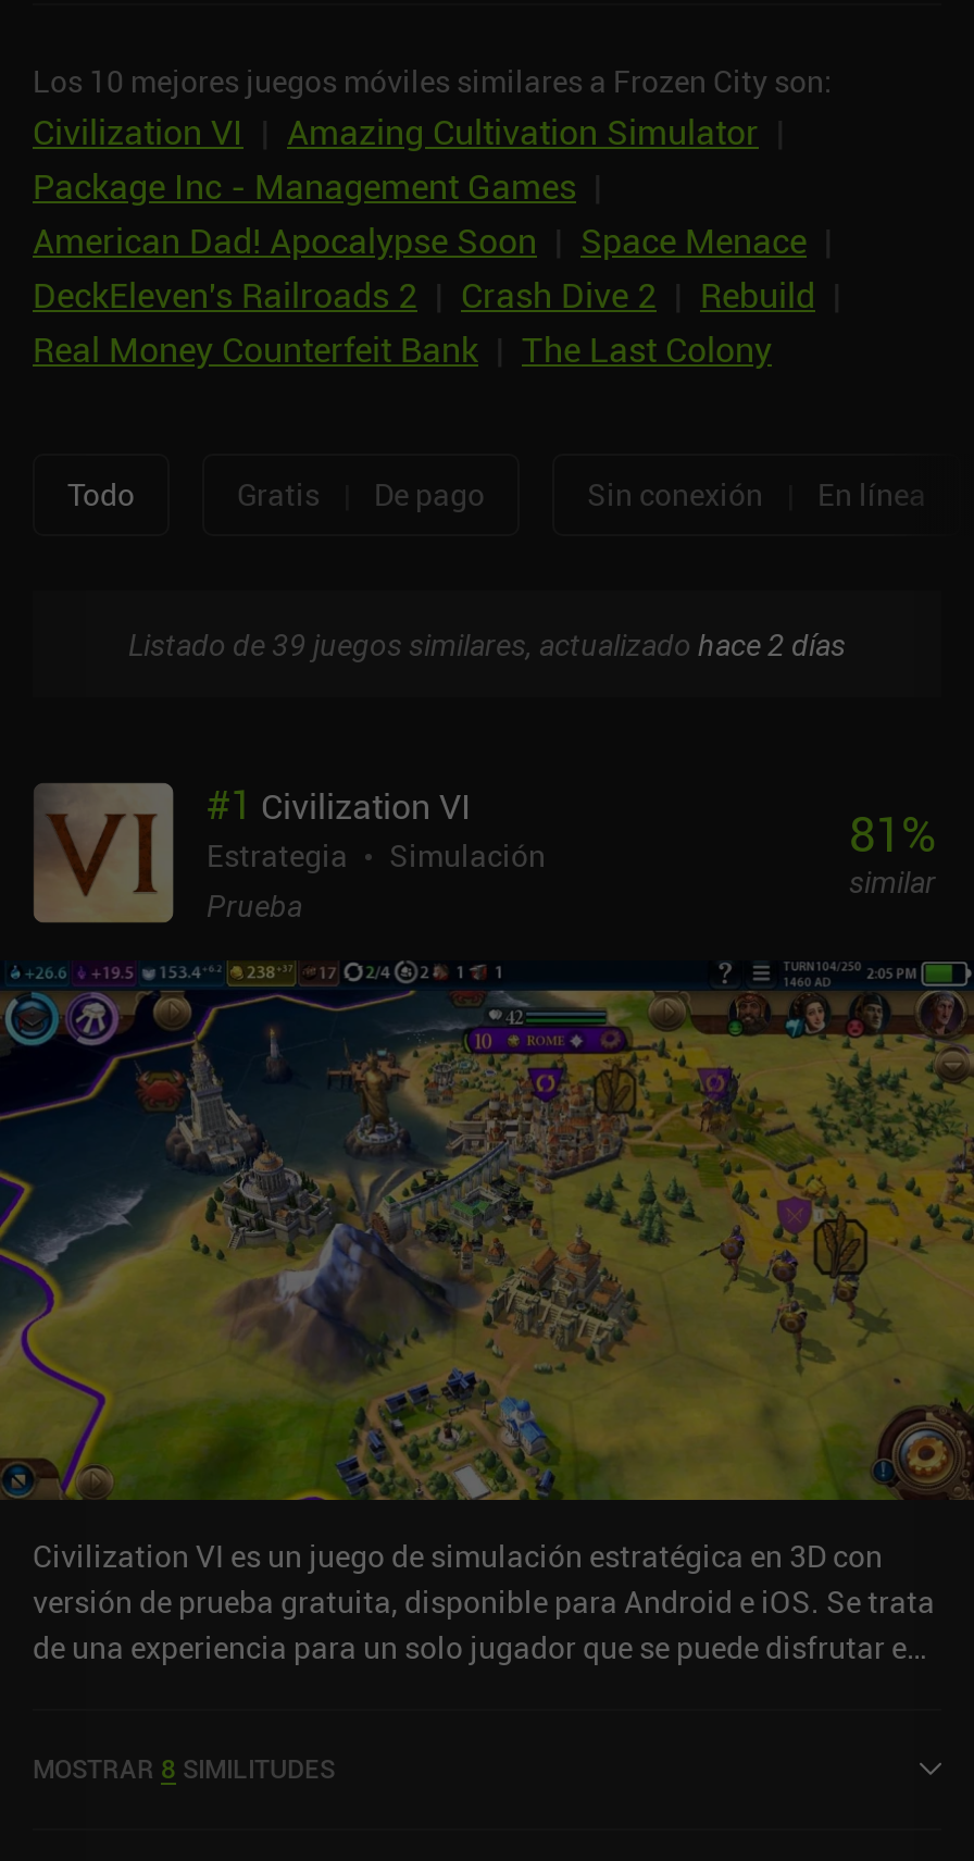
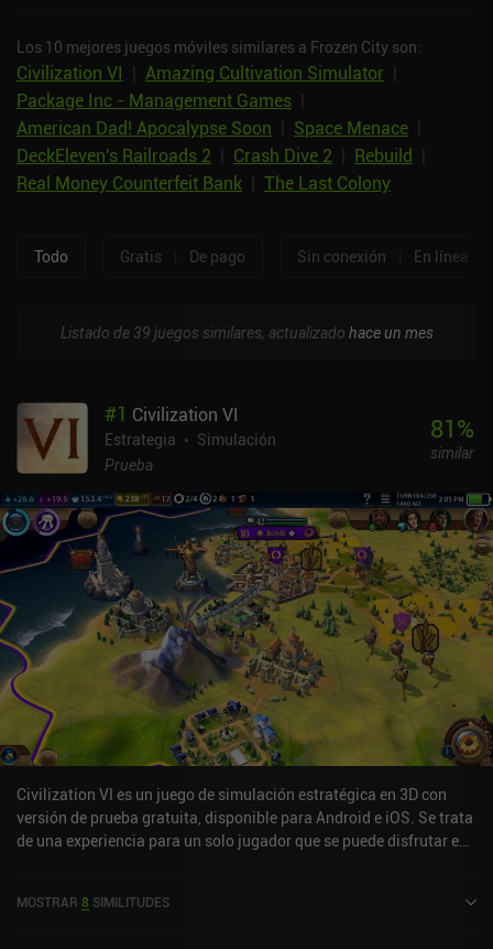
- Listado de 39 juegos similares, actualizado hace 2 días
+ Listado de 39 juegos similares, actualizado hace un mes
